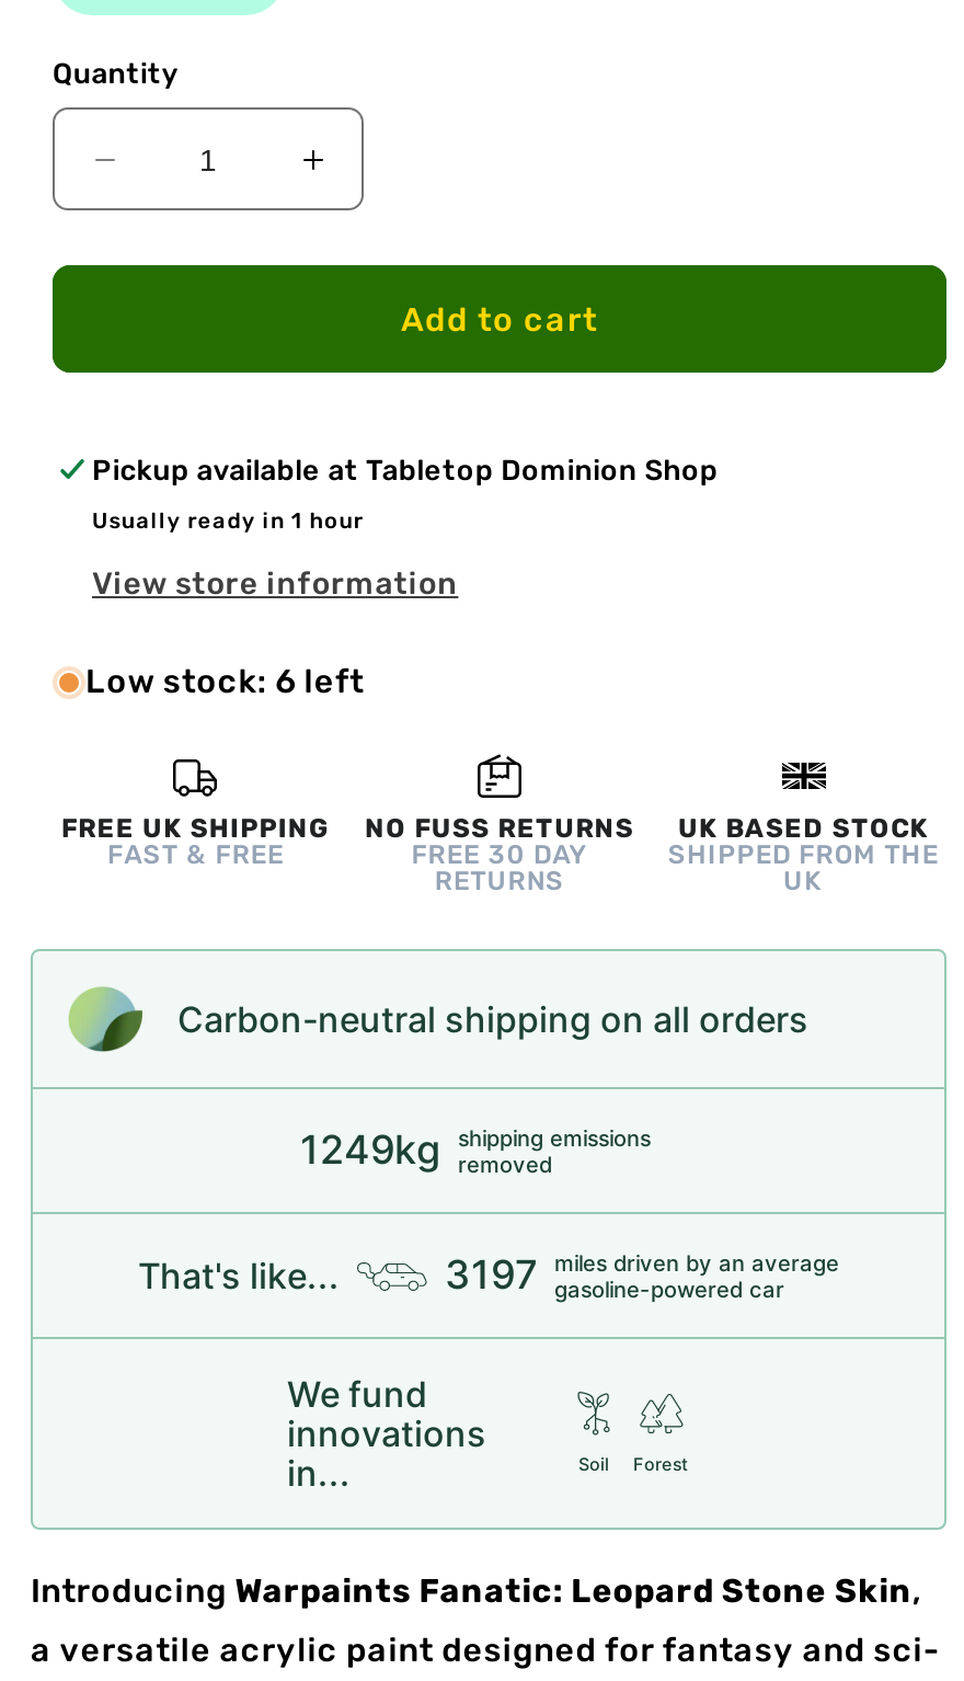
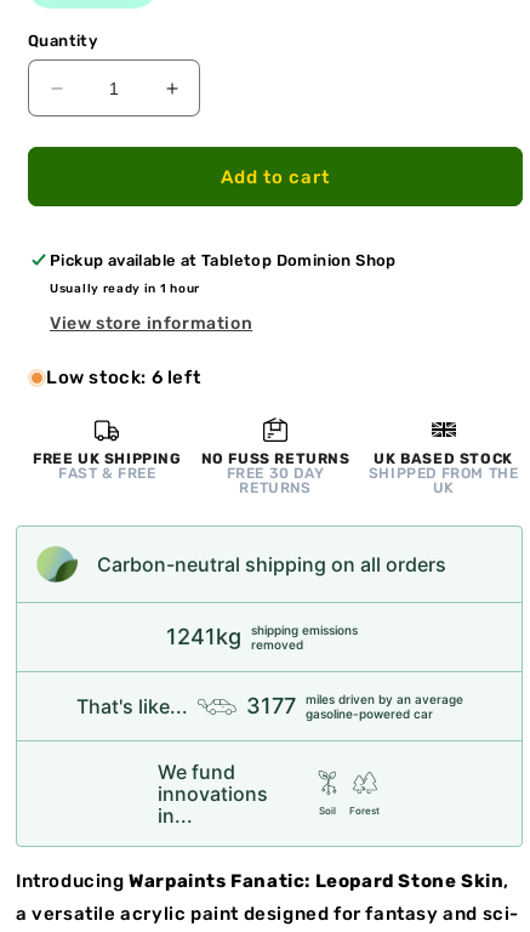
- 1249kg shipping emissions removed
+ 1241kg shipping emissions removed

- 3197 miles driven by an average gasoline-powered car
+ 3177 miles driven by an average gasoline-powered car
